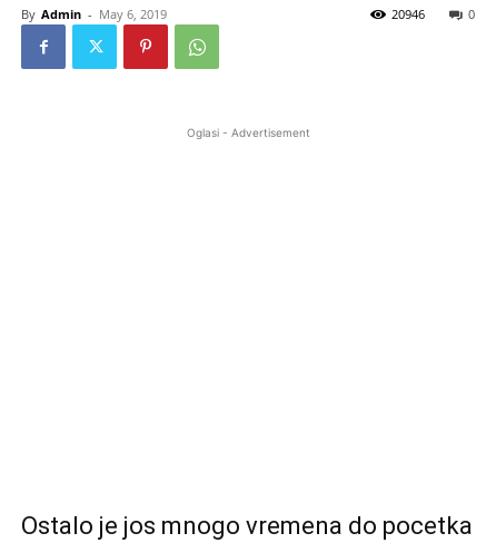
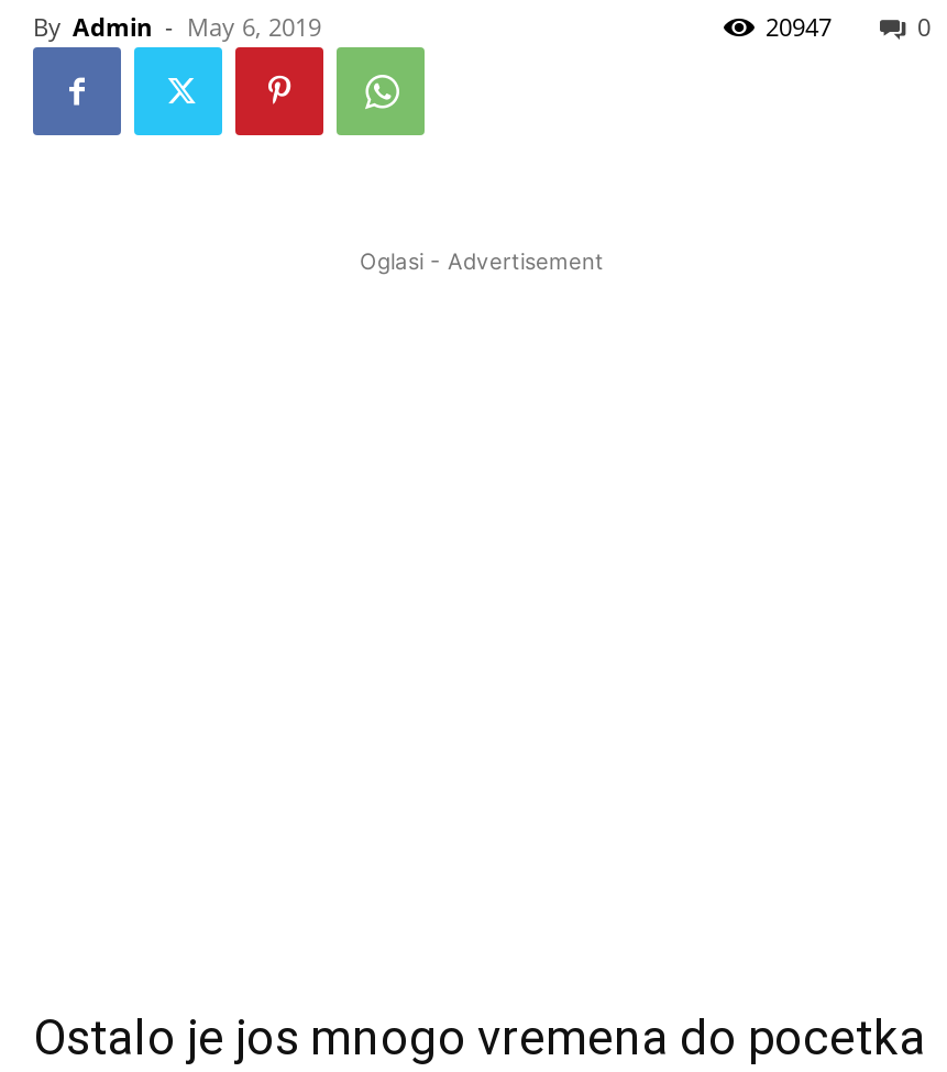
- 20946
+ 20947
